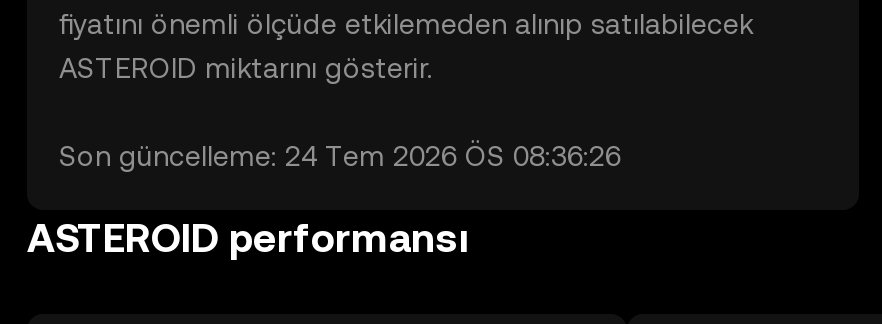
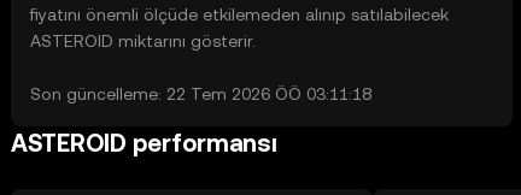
- Son güncelleme: 24 Tem 2026 ÖS 08:36:26
+ Son güncelleme: 22 Tem 2026 ÖÖ 03:11:18
